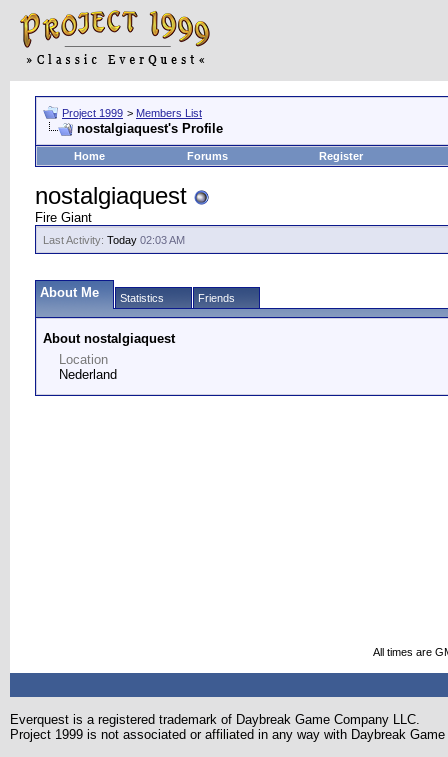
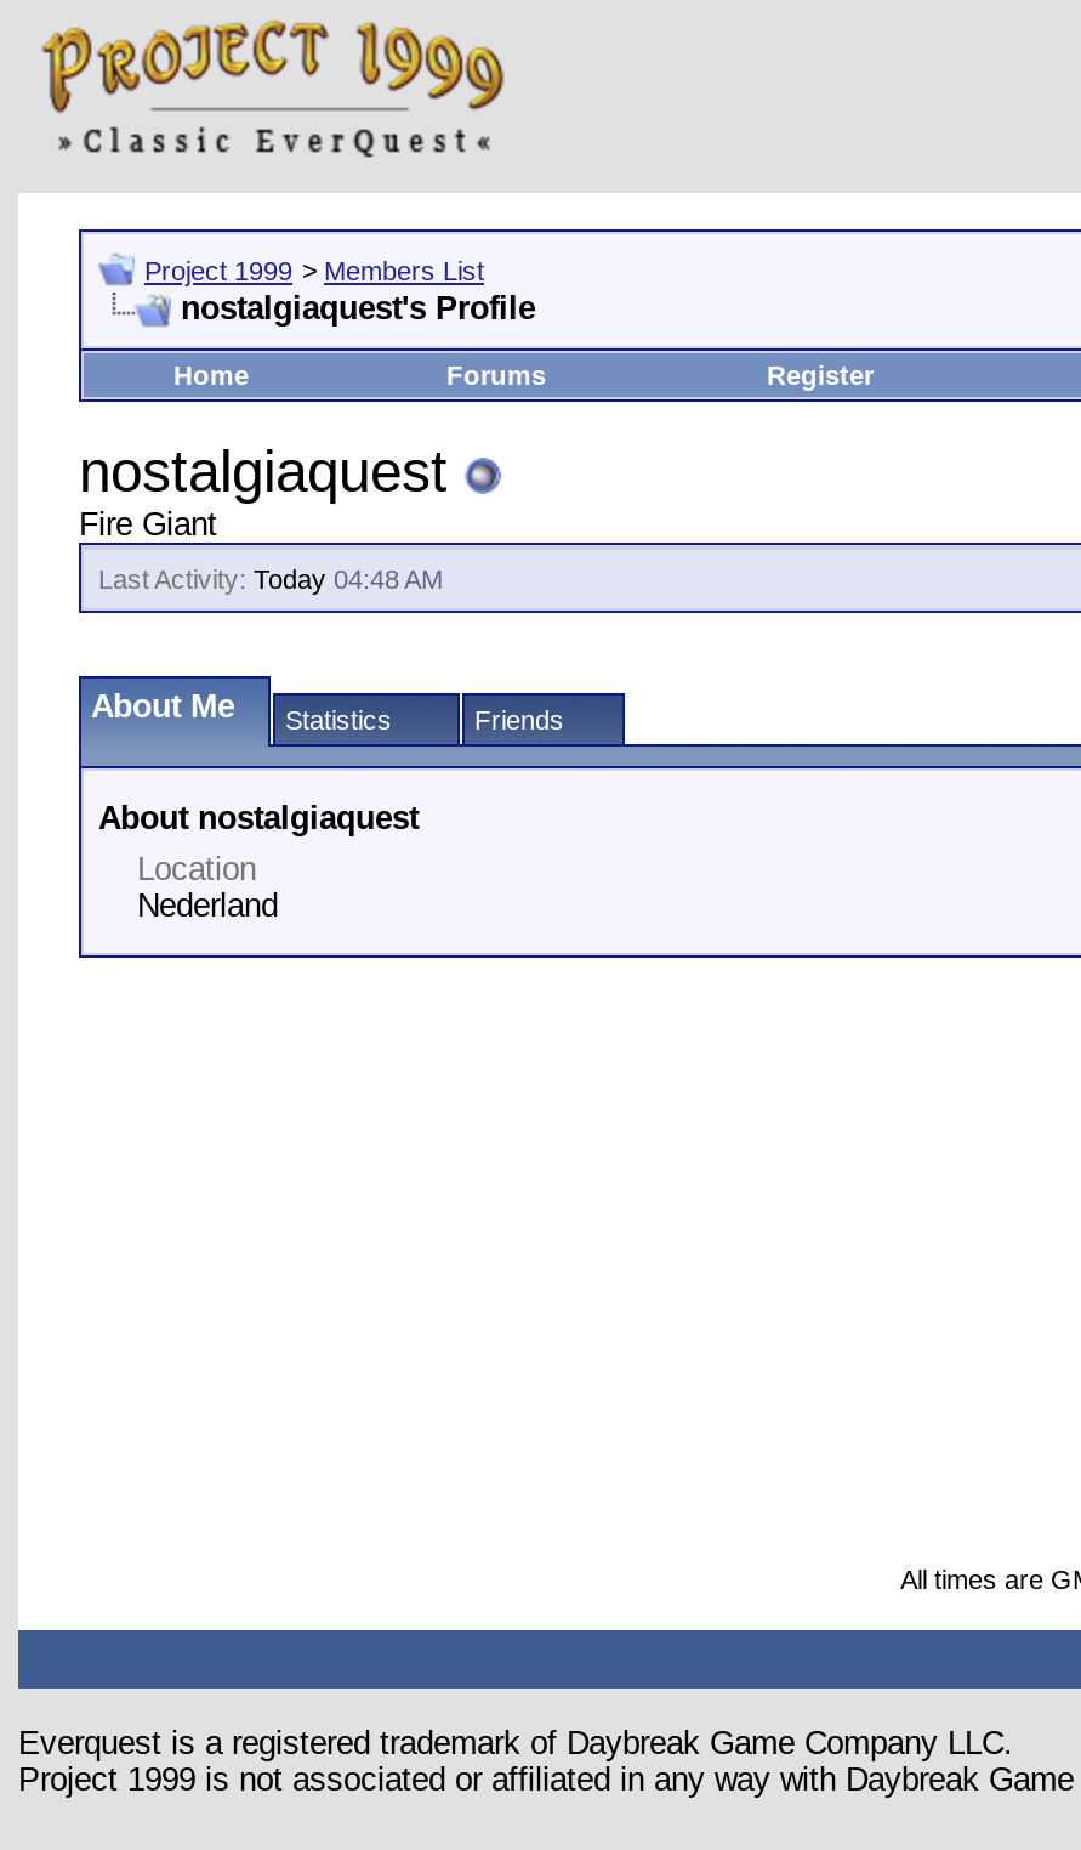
- Last Activity: Today 02:03 AM
+ Last Activity: Today 04:48 AM
